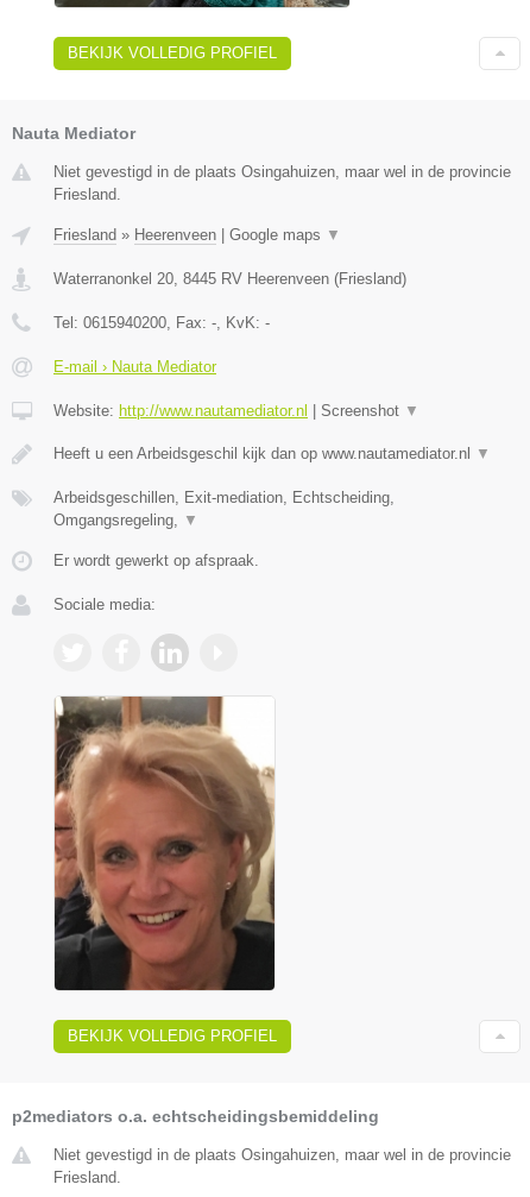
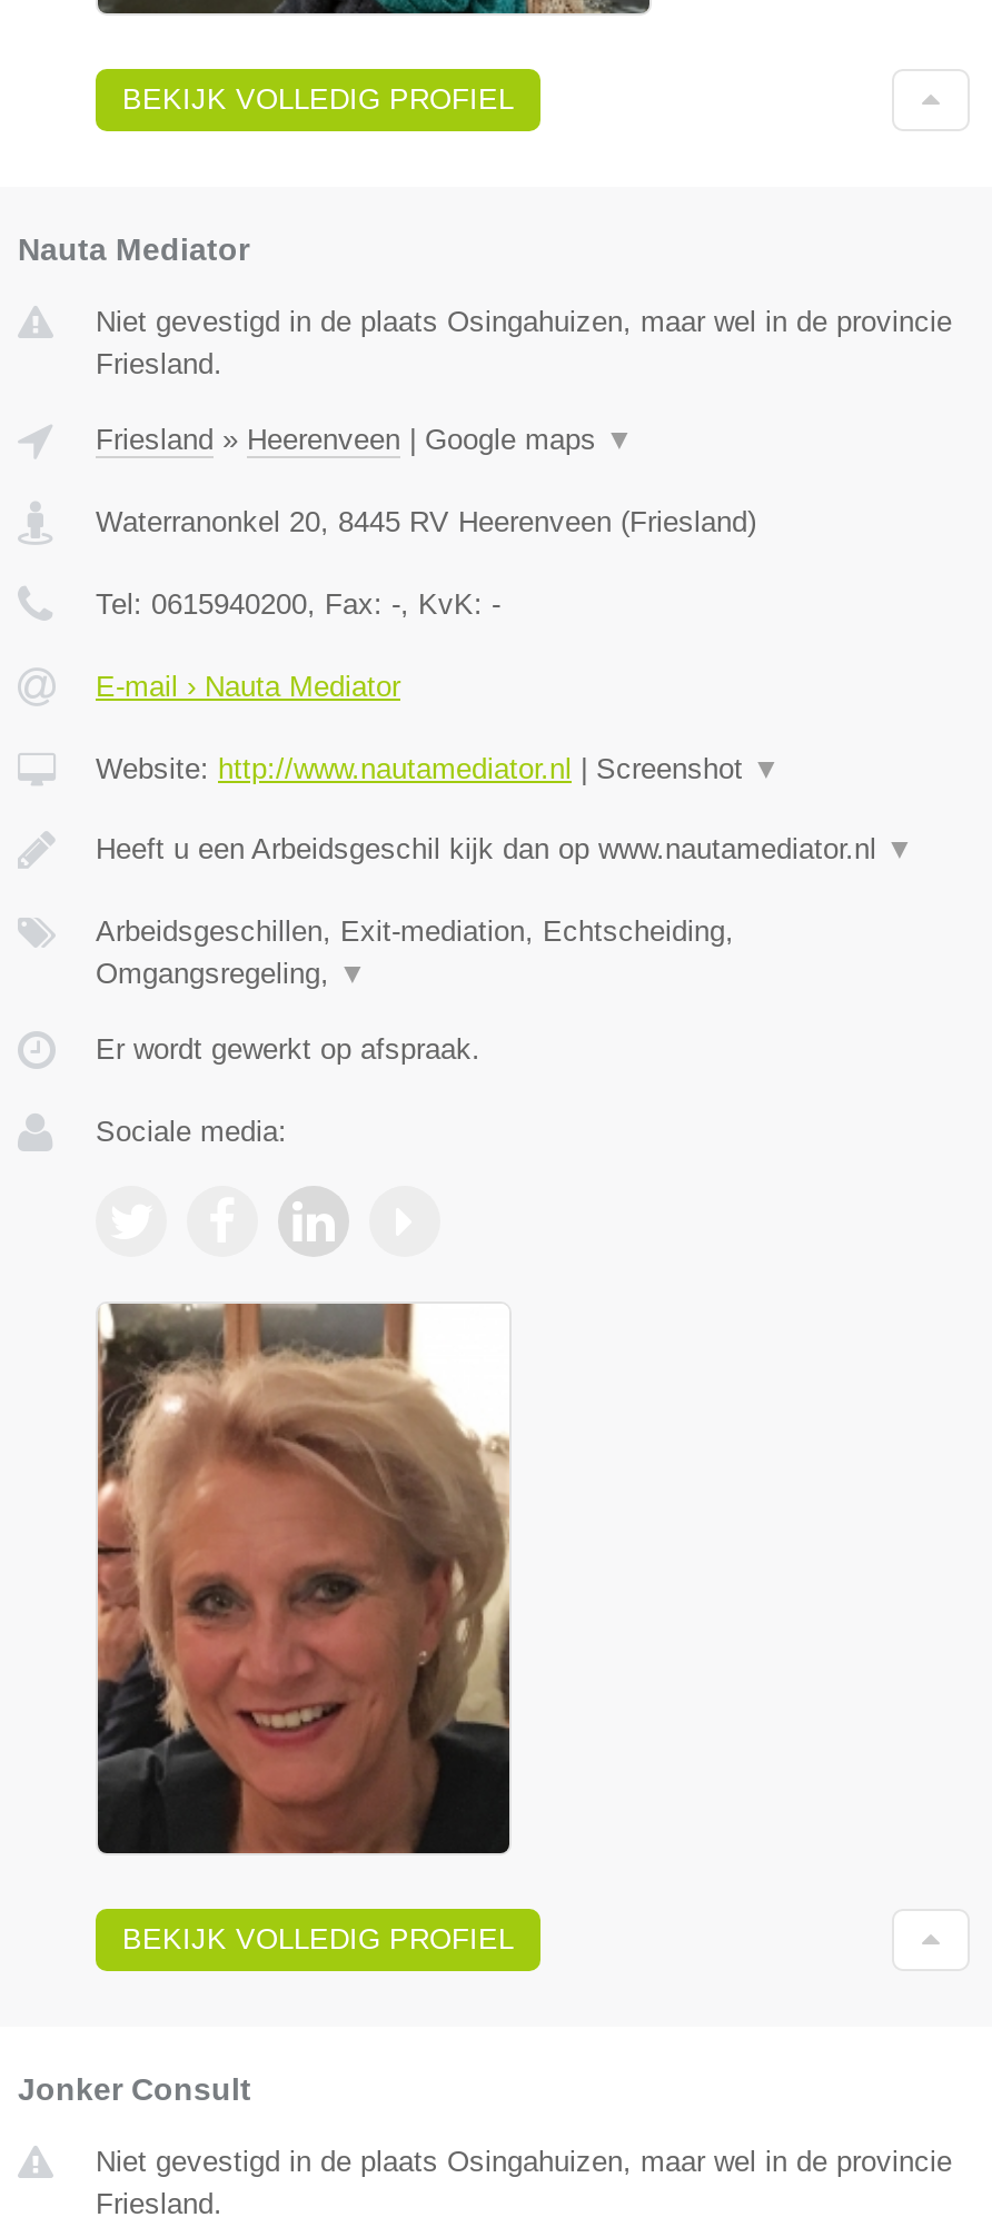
- p2mediators o.a. echtscheidingsbemiddeling
+ Jonker Consult
